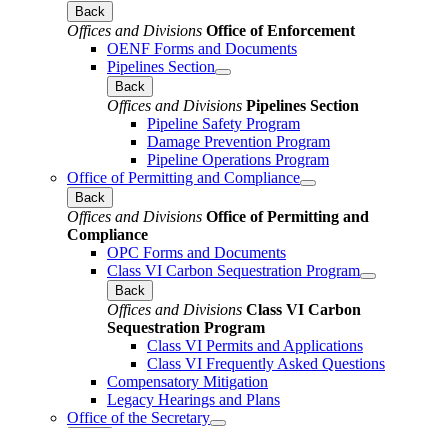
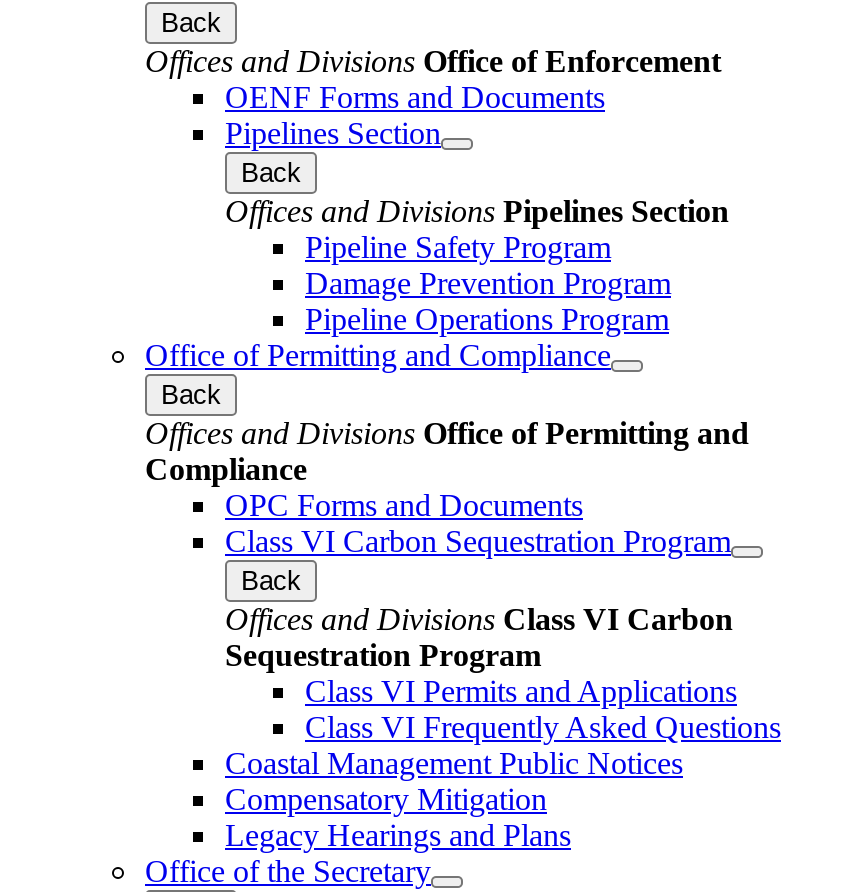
+ Coastal Management Public Notices
